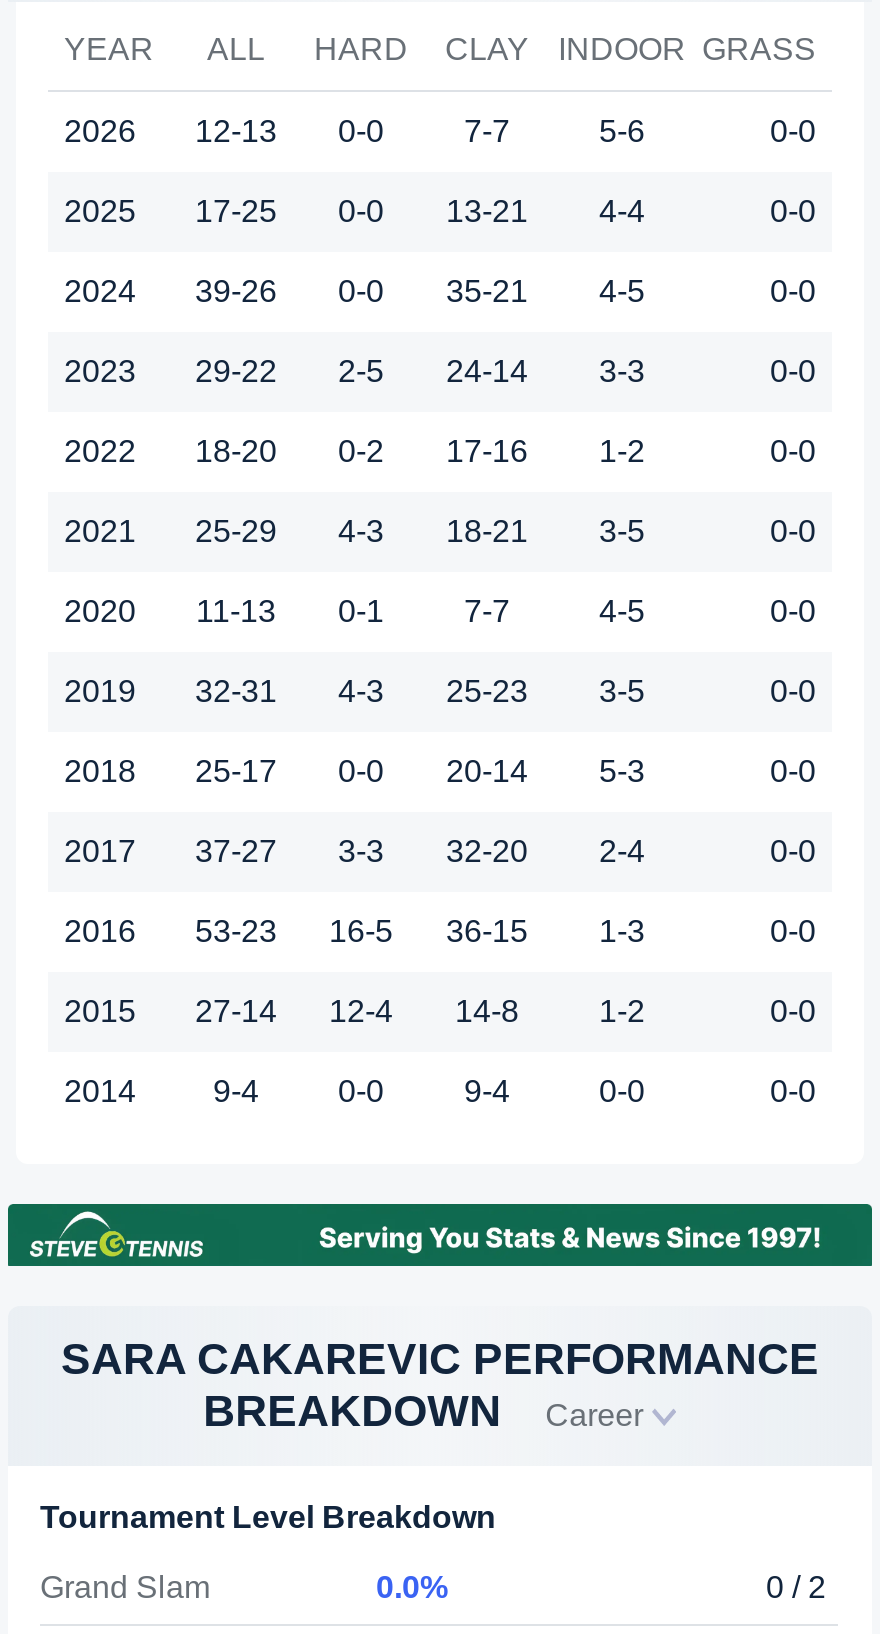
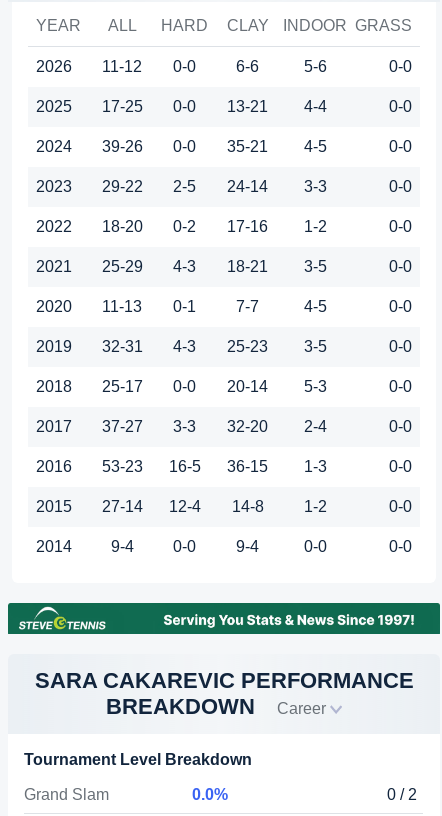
- 2026 12-13 0-0
+ 2026 11-12 0-0

- 7-7
+ 6-6
